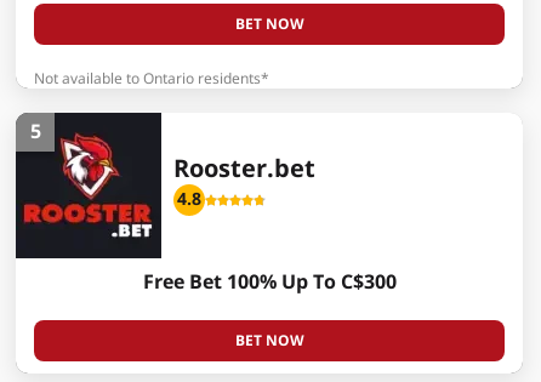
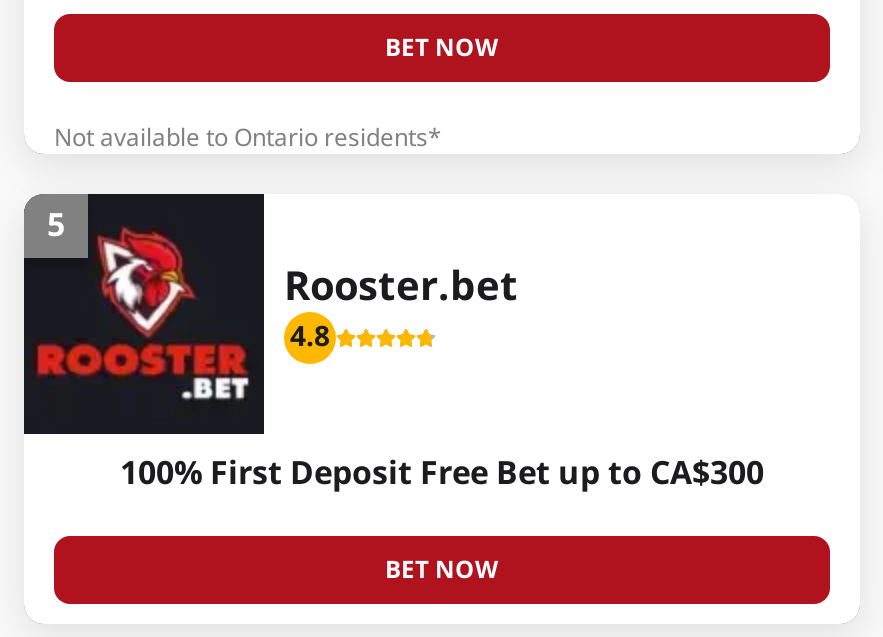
- Free Bet 100% Up To C$300
+ 100% First Deposit Free Bet up to CA$300
